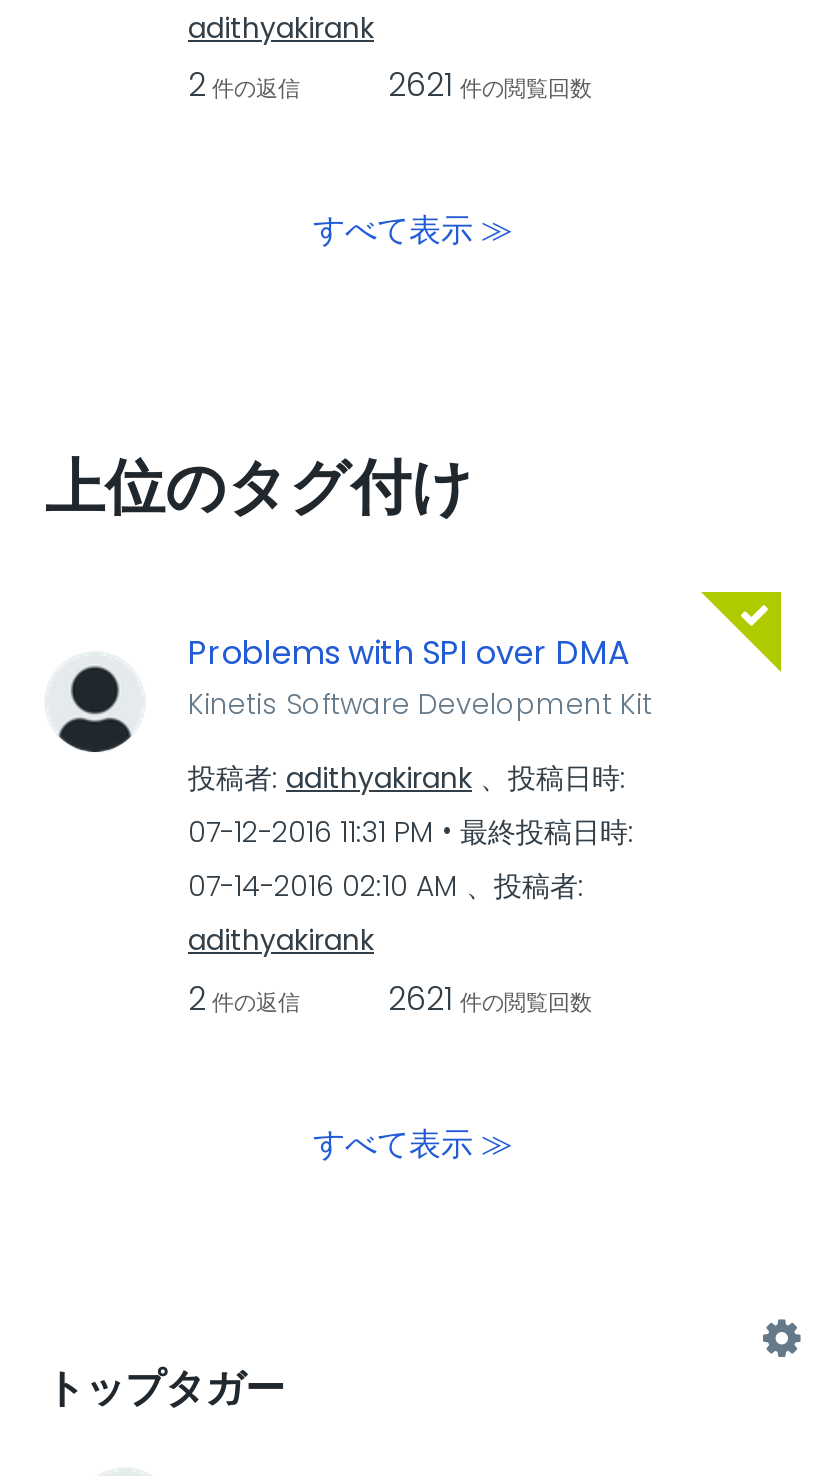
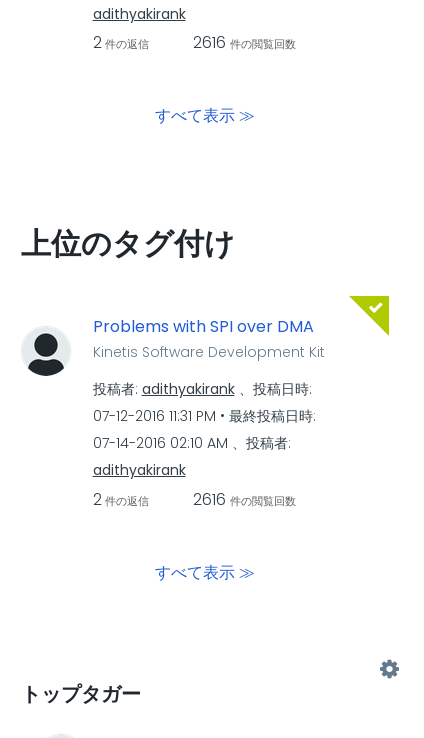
- 2621 件の閲覧回数
+ 2616 件の閲覧回数

- 2621 件の閲覧回数
+ 2616 件の閲覧回数
